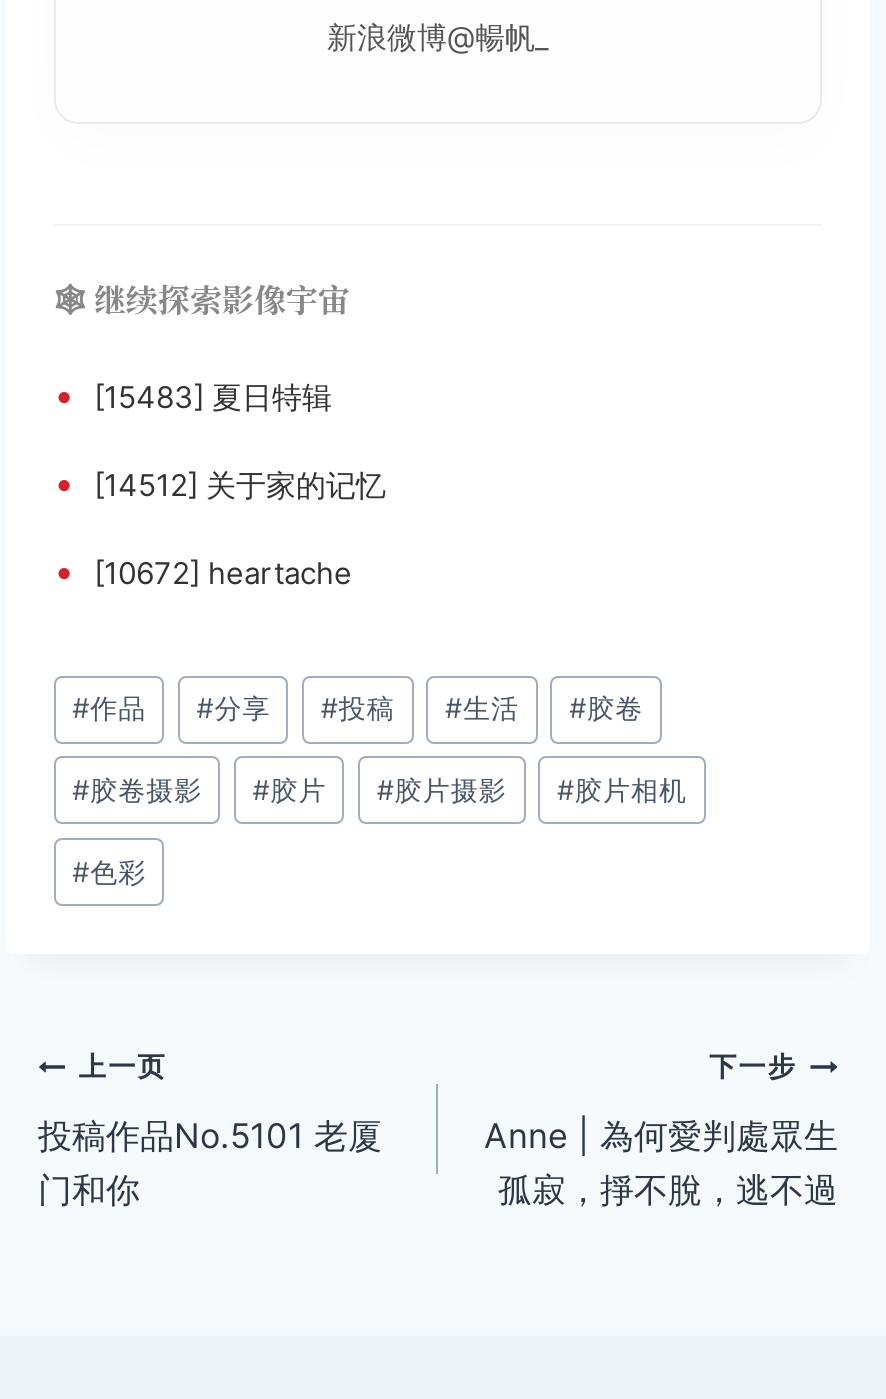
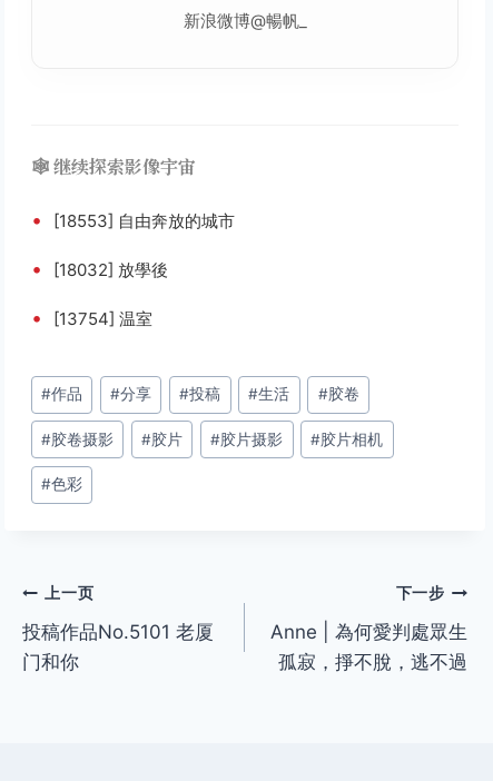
- • [15483] 夏日特辑
+ • [18553] 自由奔放的城市

- • [14512] 关于家的记忆
+ • [18032] 放學後

- • [10672] heartache
+ • [13754] 温室
